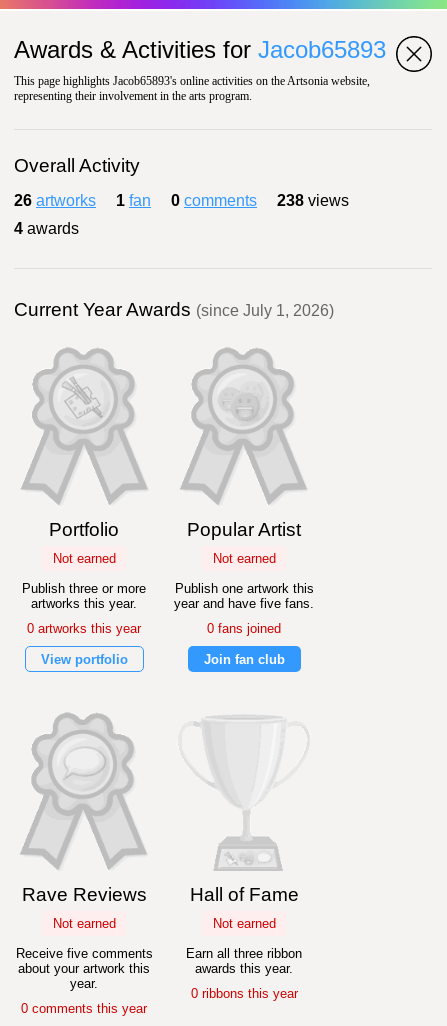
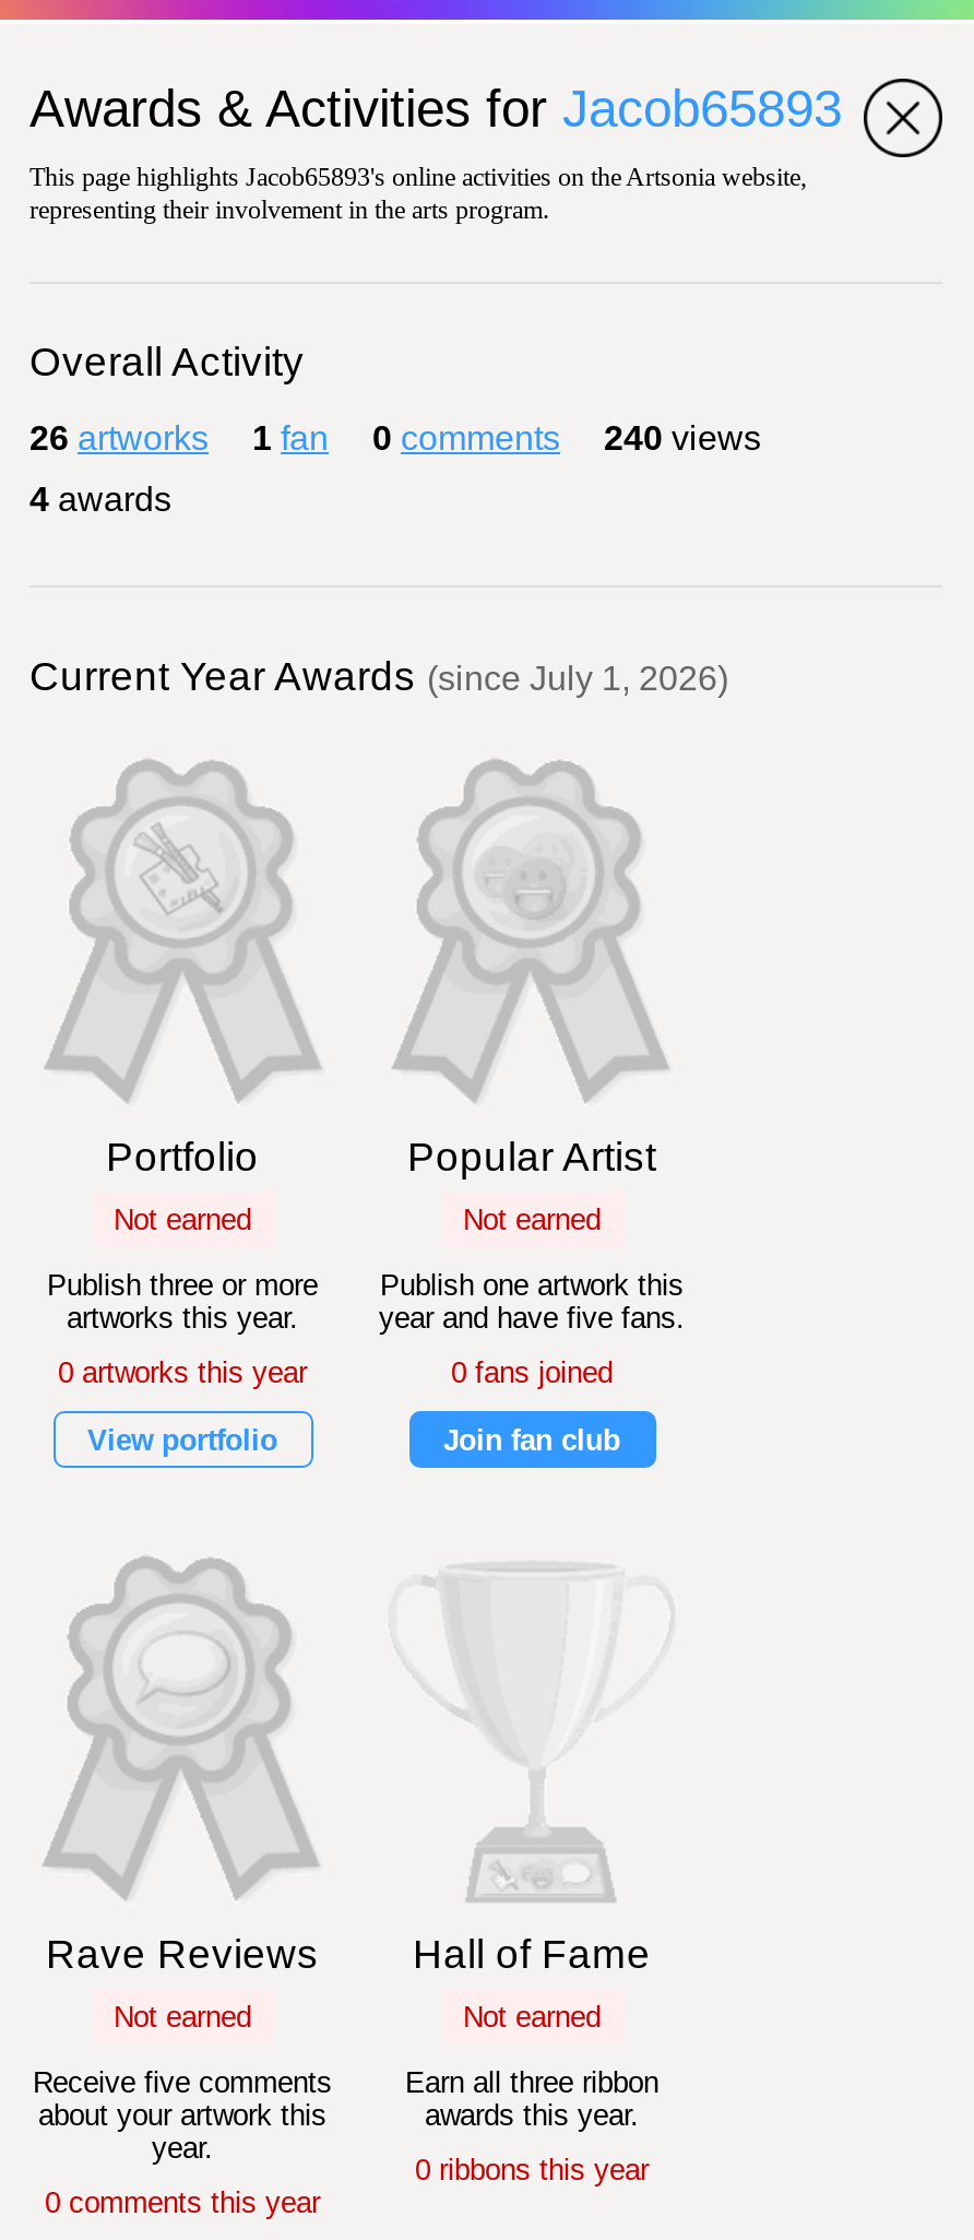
- 26 artworks 1 fan 0 comments 238 views
+ 26 artworks 1 fan 0 comments 240 views
